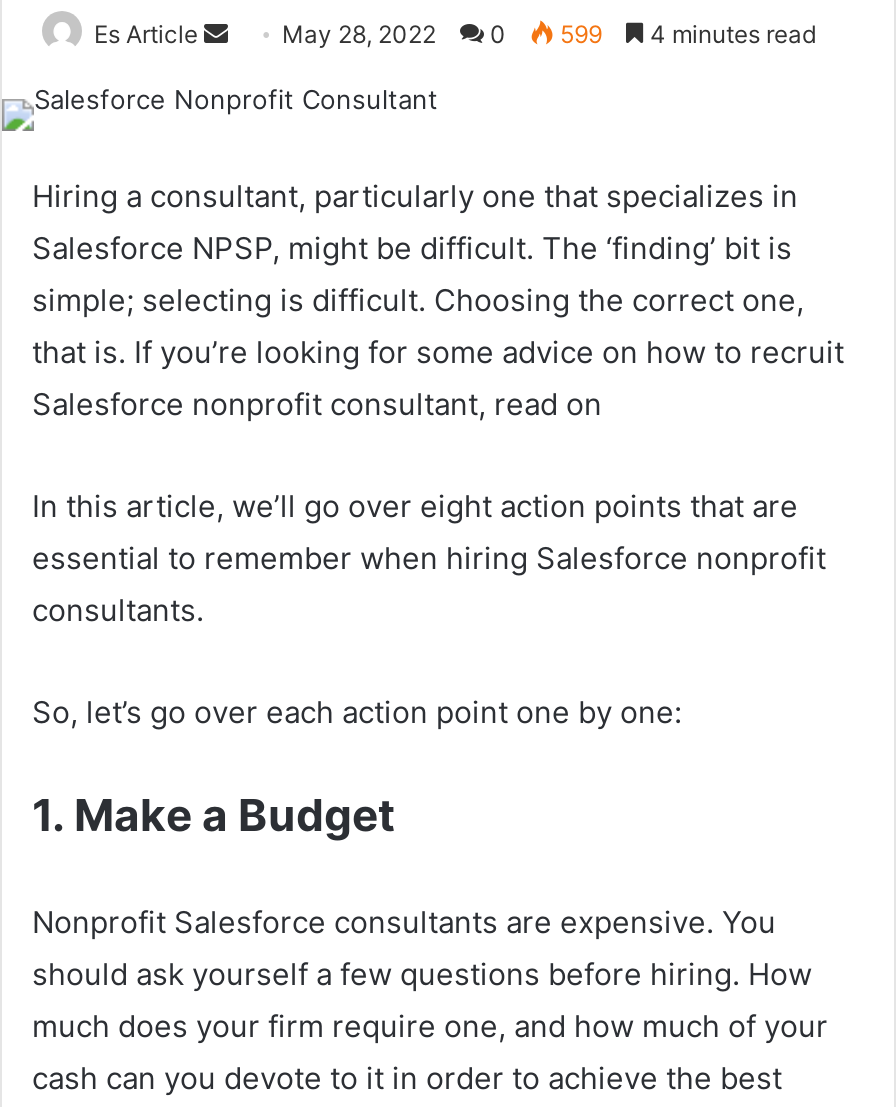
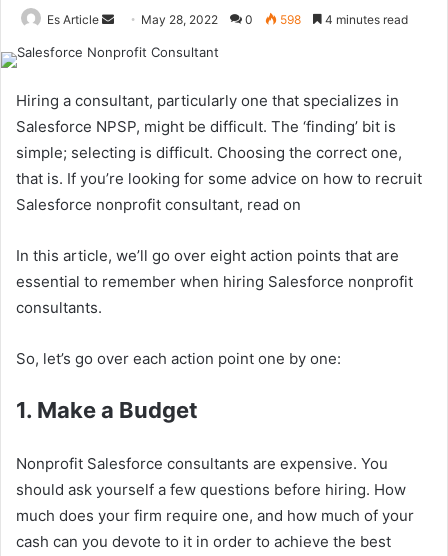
- 599
+ 598
